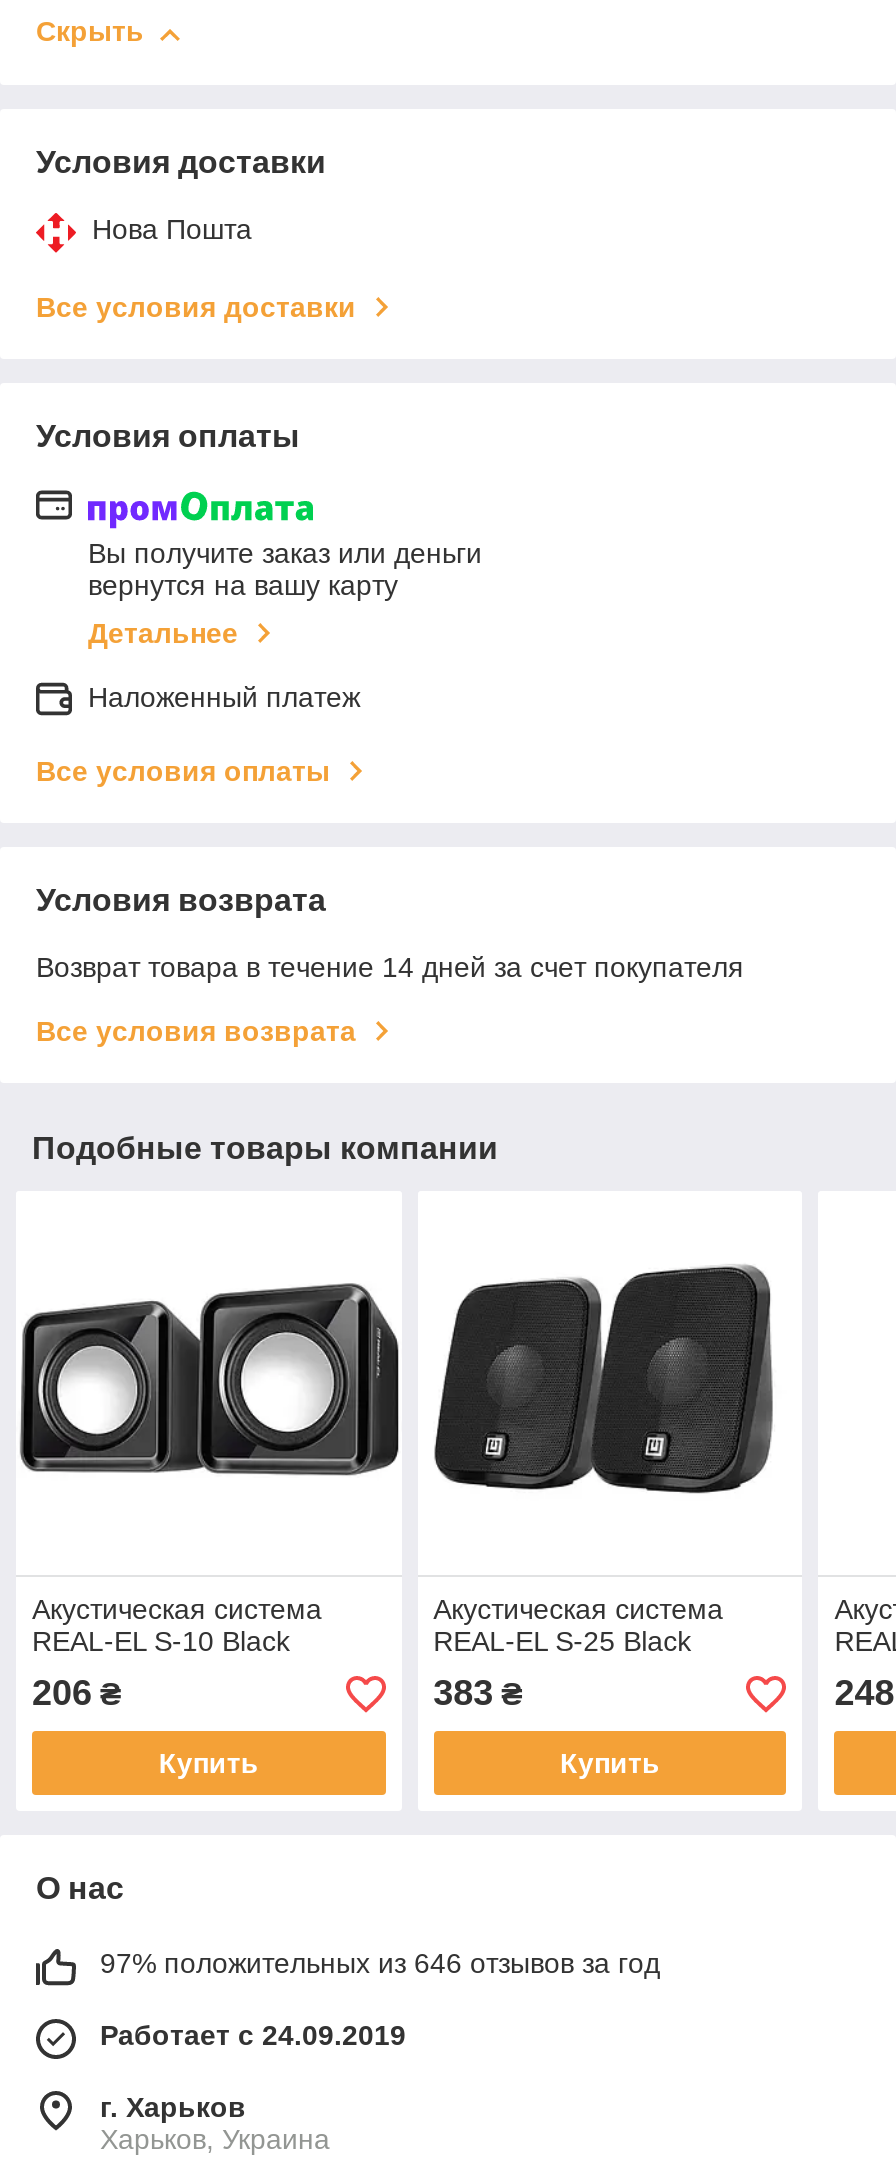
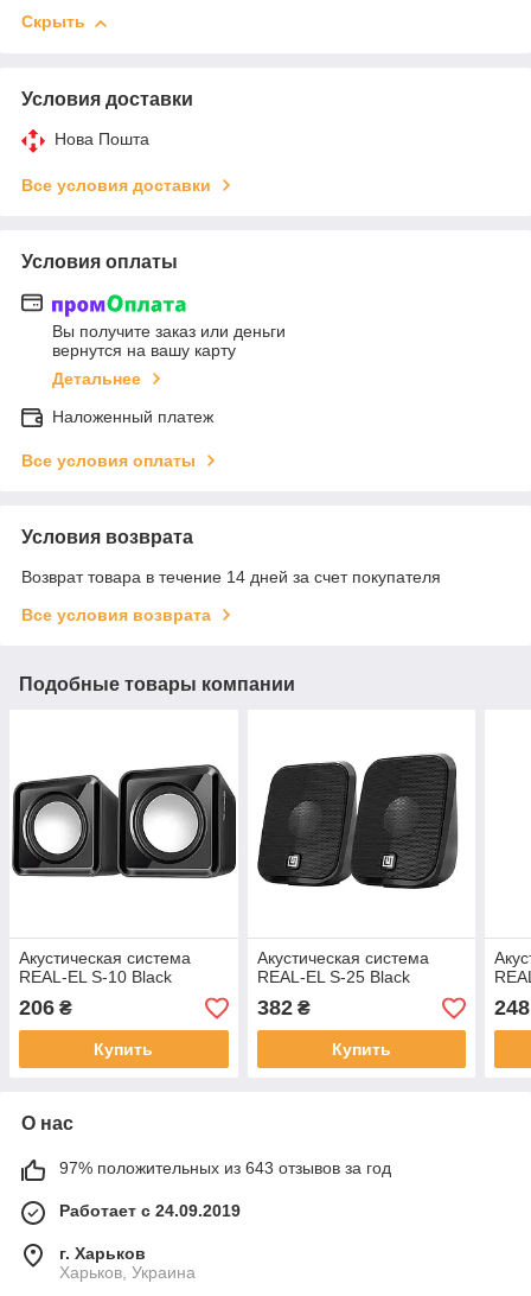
- 383 ₴
+ 382 ₴

- 97% положительных из 646 отзывов за год
+ 97% положительных из 643 отзывов за год
